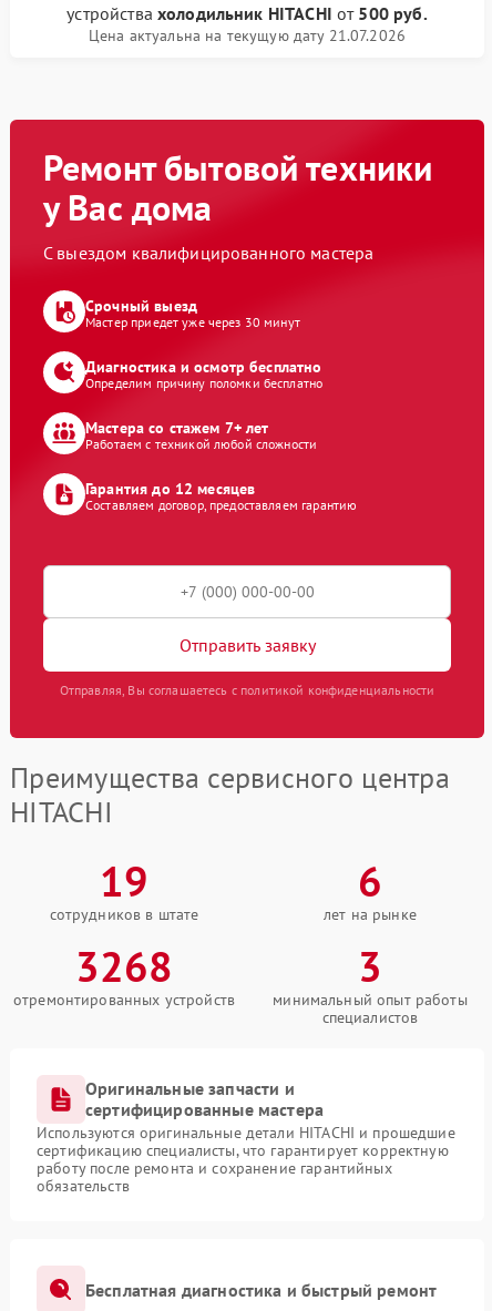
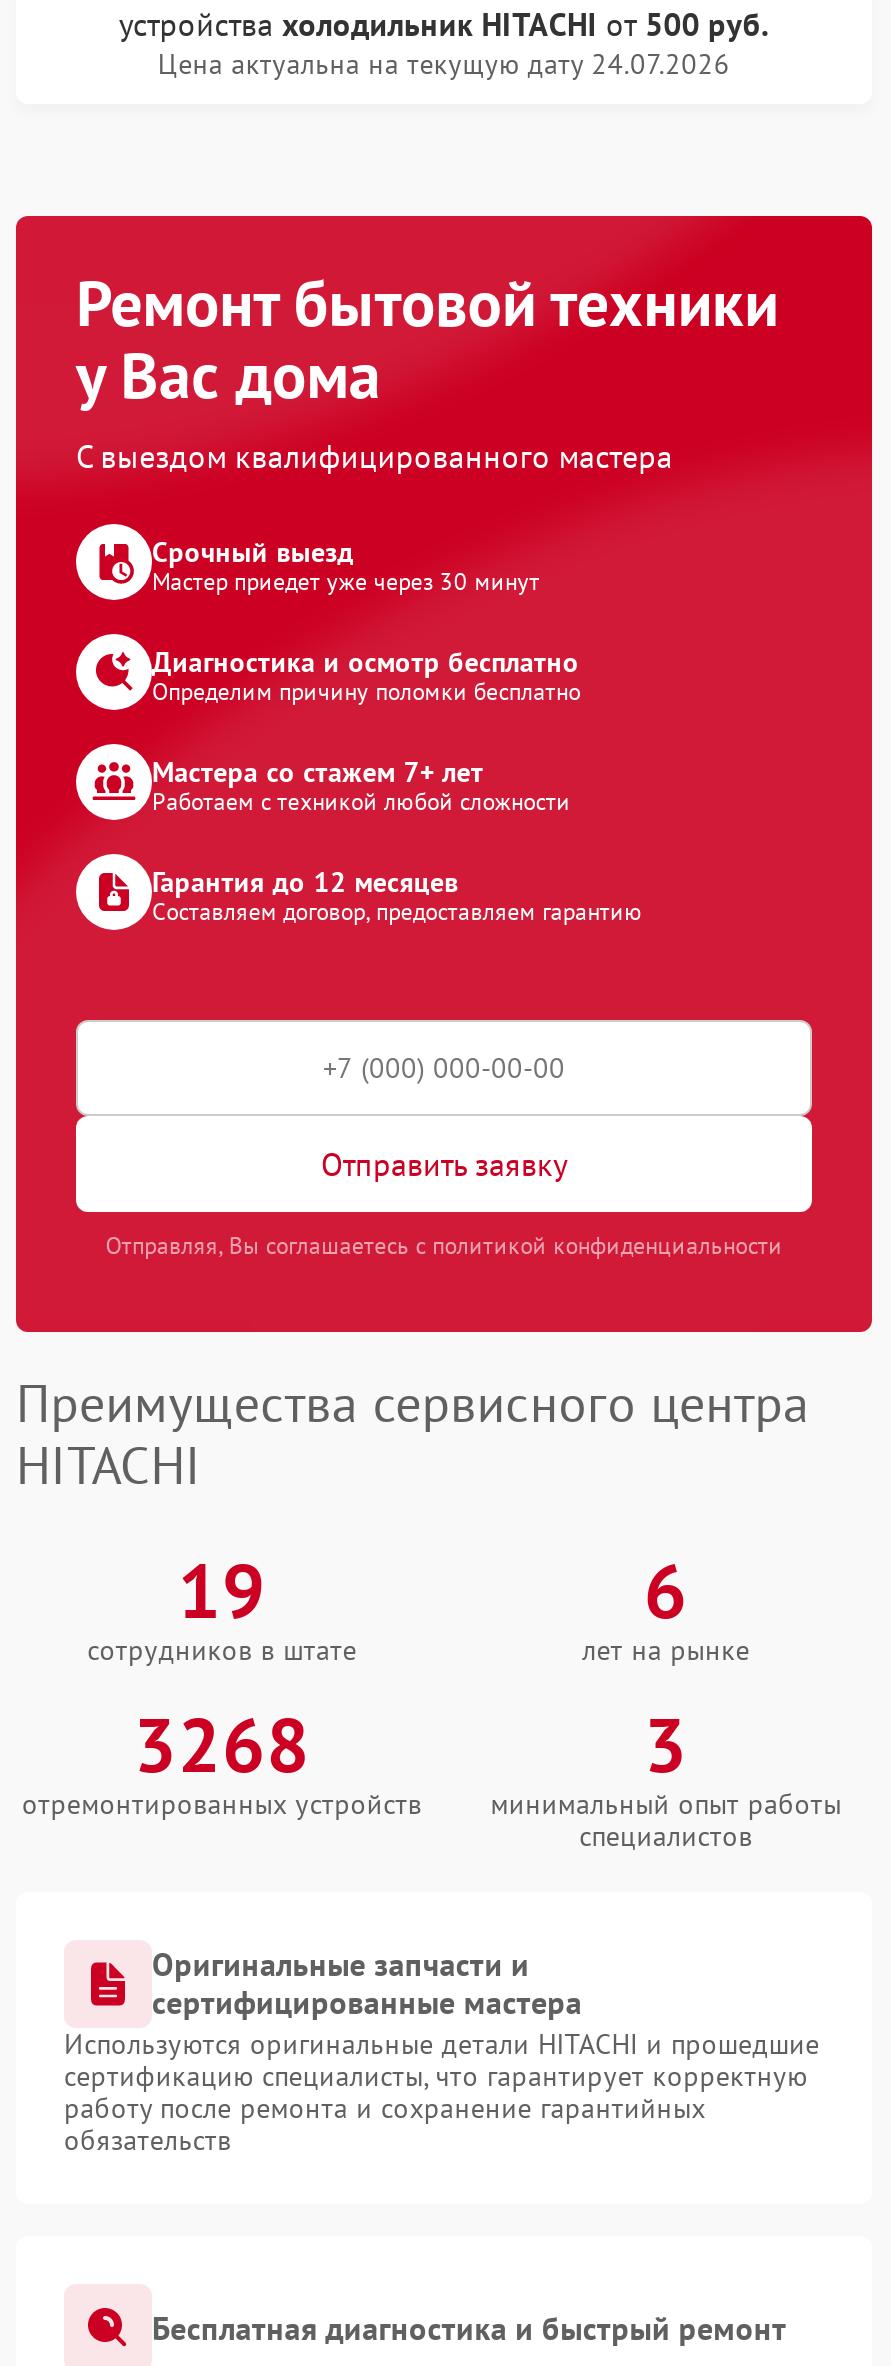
- Цена актуальна на текущую дату 21.07.2026
+ Цена актуальна на текущую дату 24.07.2026
